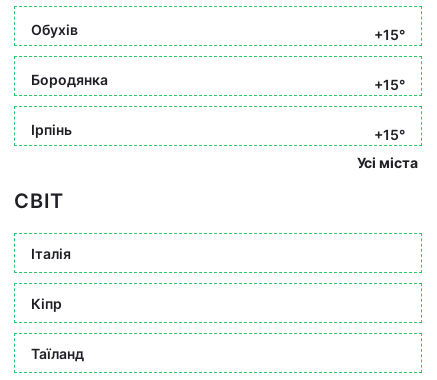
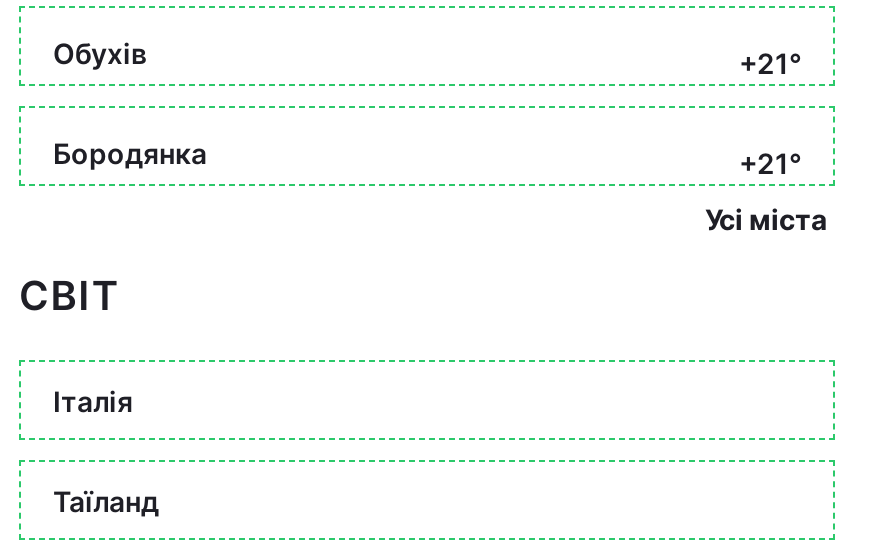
- +15°
+ +21°

- +15°
- Ірпінь
- +15°
+ +21°

- Кіпр
